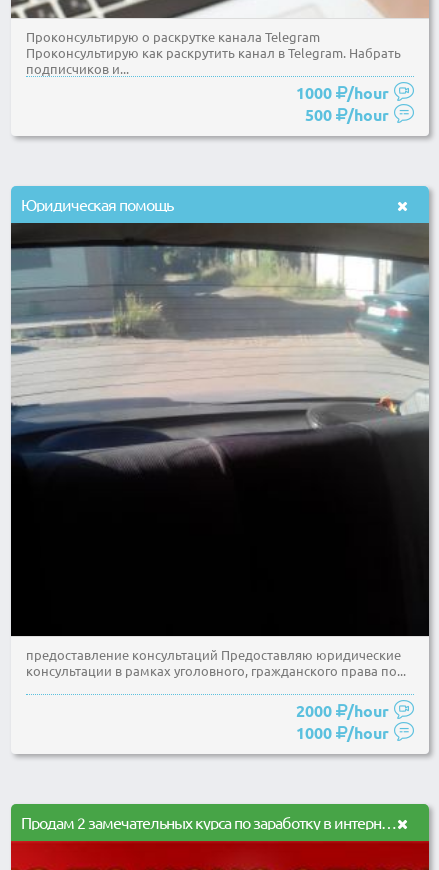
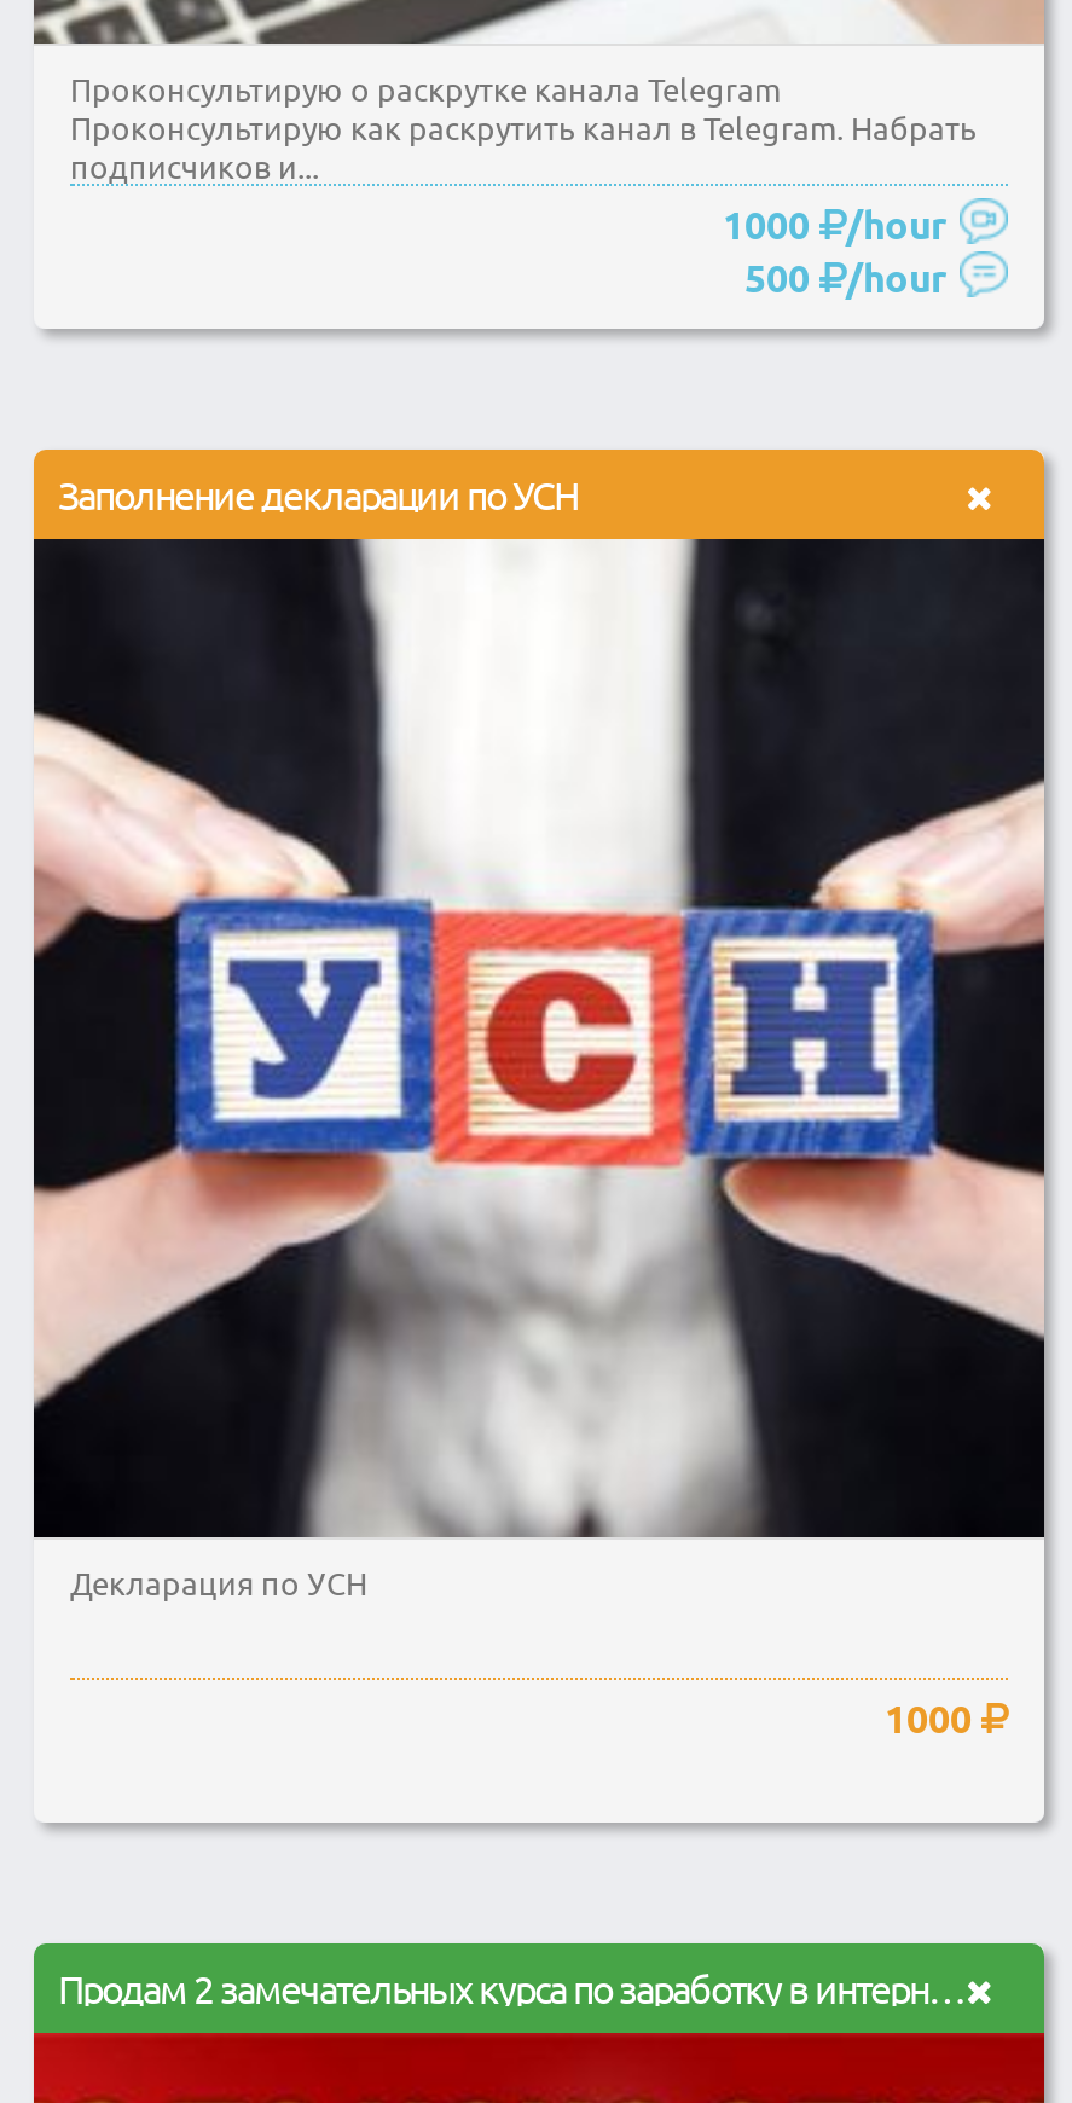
- [image]
- Юридическая помощь
+ [image]
+ Заполнение декларации по УСН

- предоставление консультаций Предоставляю юридические
- консультации в рамках уголовного, гражданского права по...
+ Декларация по УСН

- 2000 /hour
- 1000 /hour
+ 1000
